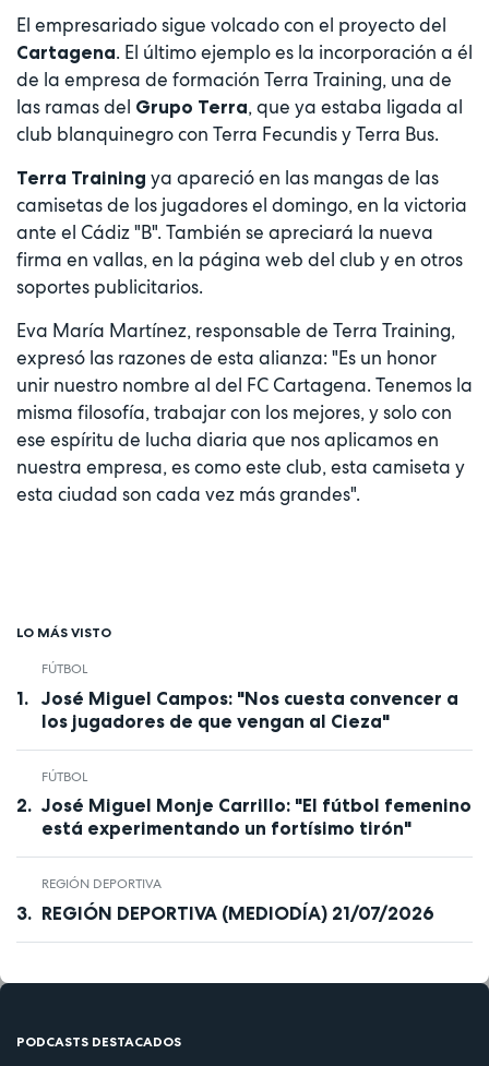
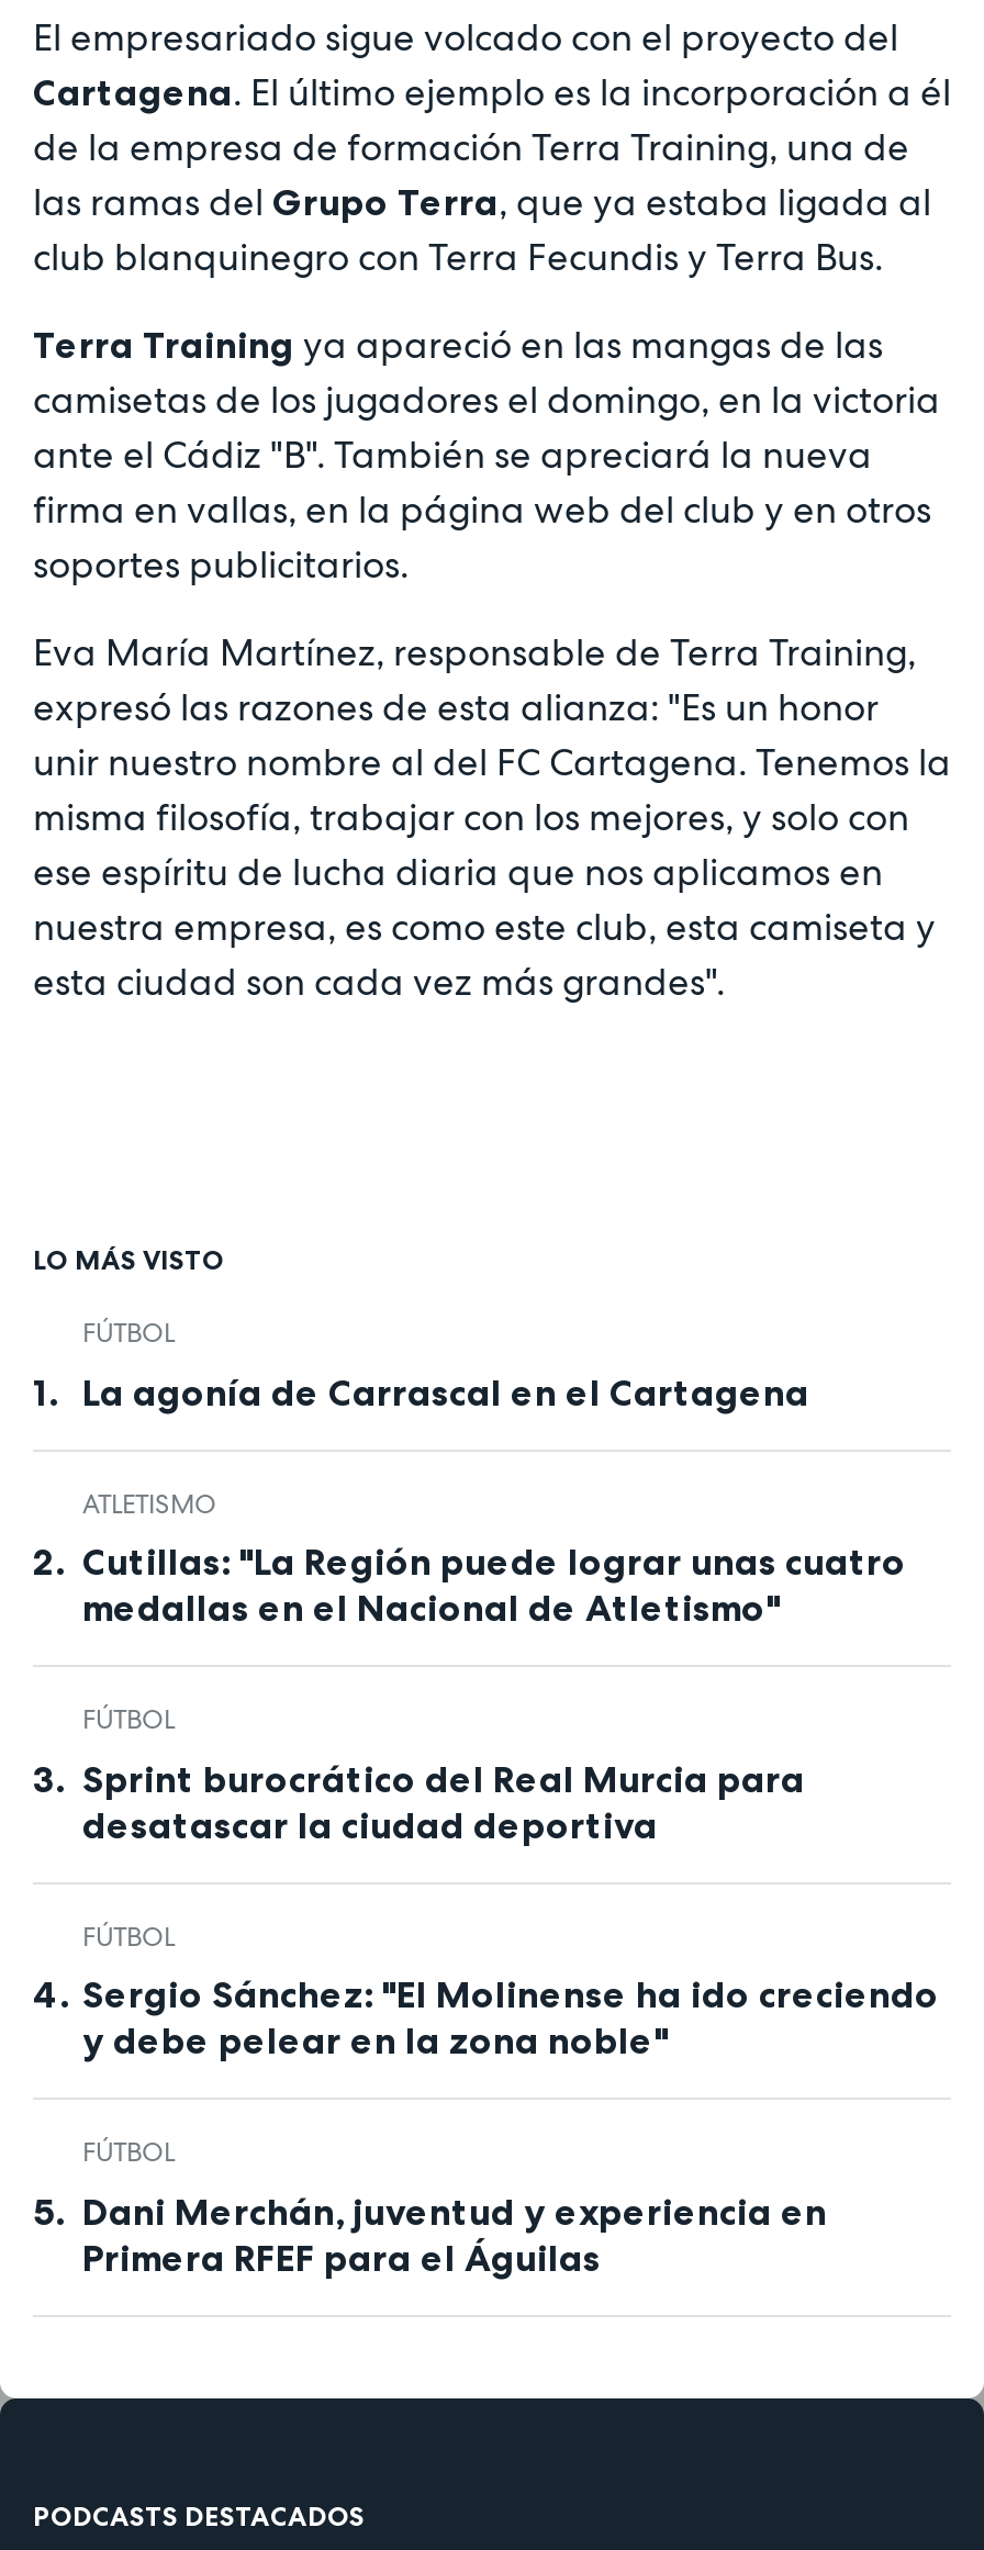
- José Miguel Campos: "Nos cuesta convencer a
- los jugadores de que vengan al Cieza"
+ La agonía de Carrascal en el Cartagena
+ ATLETISMO
+ Cutillas: "La Región puede lograr unas cuatro
+ medallas en el Nacional de Atletismo"

- José Miguel Monje Carrillo: "El fútbol femenino
- está experimentando un fortísimo tirón"
- REGIÓN DEPORTIVA
- REGIÓN DEPORTIVA (MEDIODÍA) 21/07/2026
+ Sprint burocrático del Real Murcia para
+ desatascar la ciudad deportiva
+ FÚTBOL
+ Sergio Sánchez: "El Molinense ha ido creciendo
+ y debe pelear en la zona noble"
+ FÚTBOL
+ Dani Merchán, juventud y experiencia en
+ Primera RFEF para el Águilas
